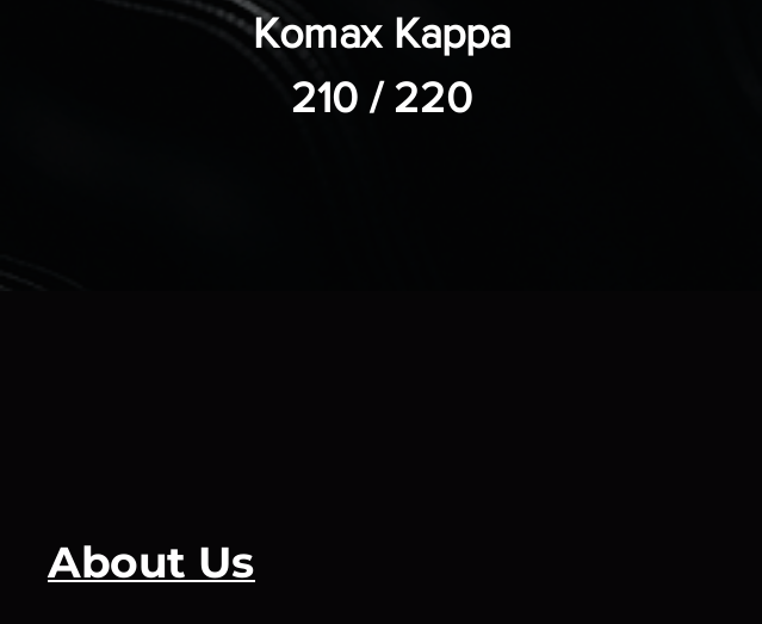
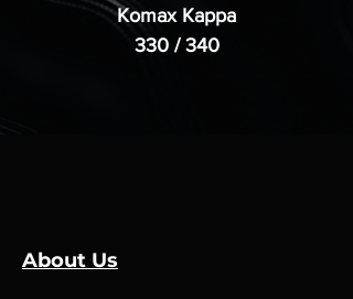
- 210 / 220
+ 330 / 340
